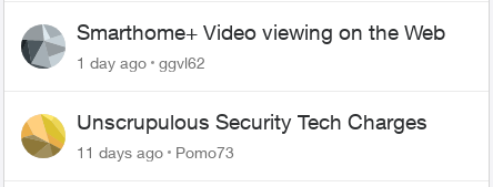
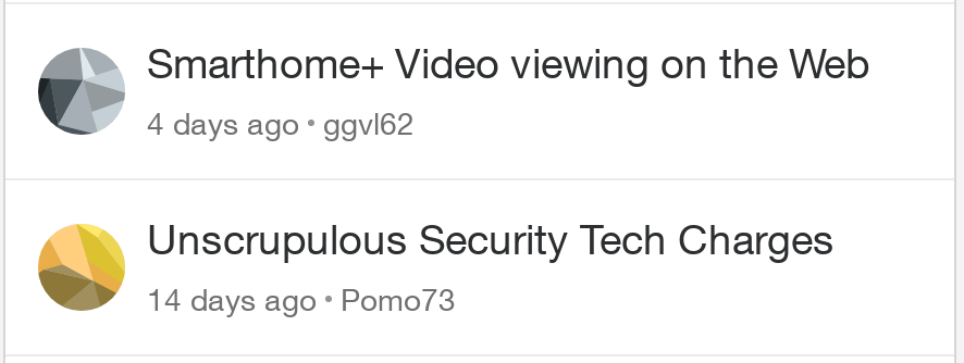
- 1 day ago ggvl62
+ 4 days ago ggvl62

- 11 days ago Pomo73
+ 14 days ago Pomo73
